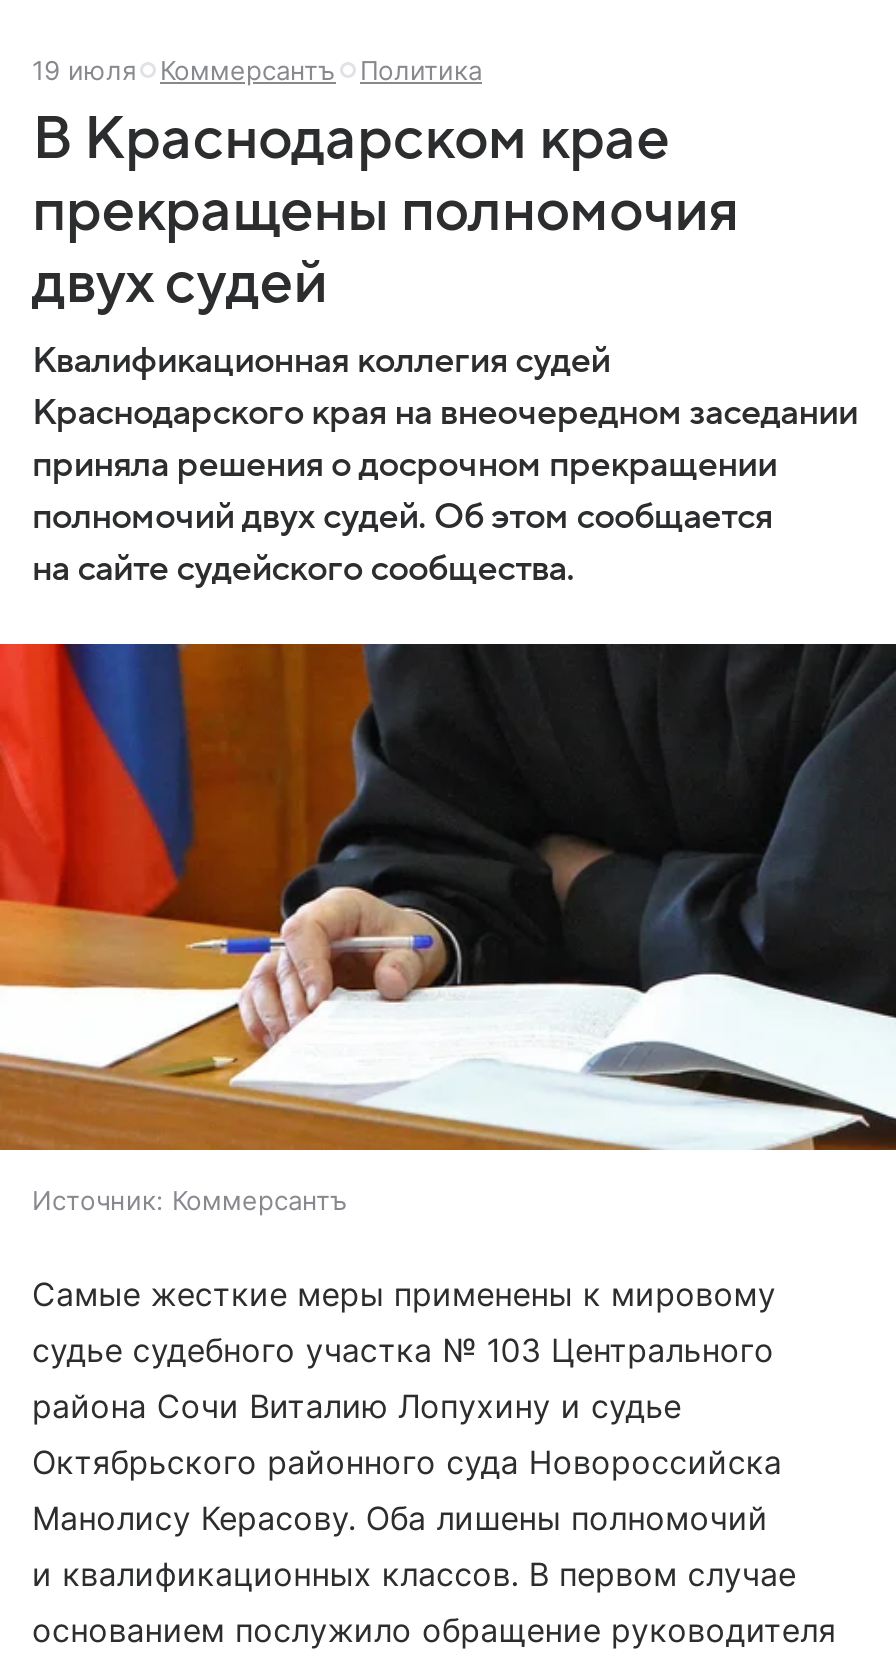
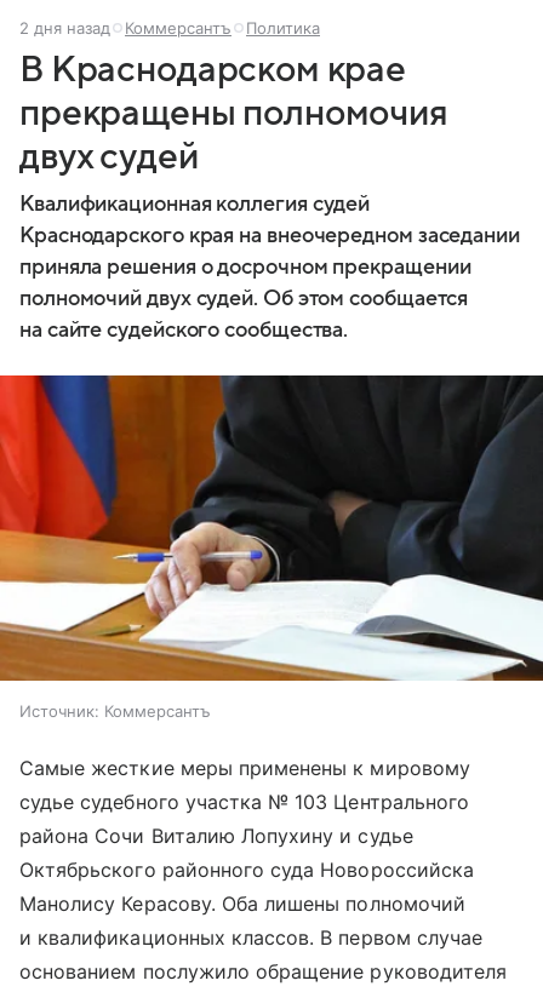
- 19 июля Коммерсантъ Политика
+ 2 дня назад Коммерсантъ Политика
